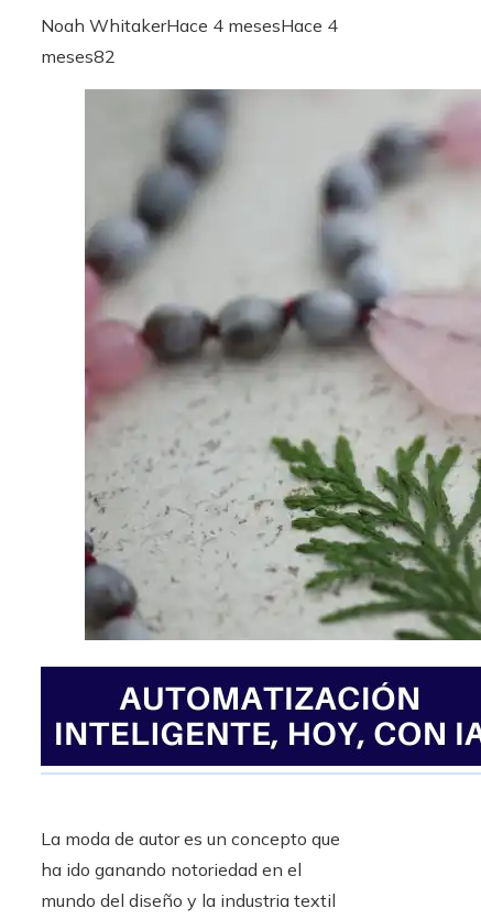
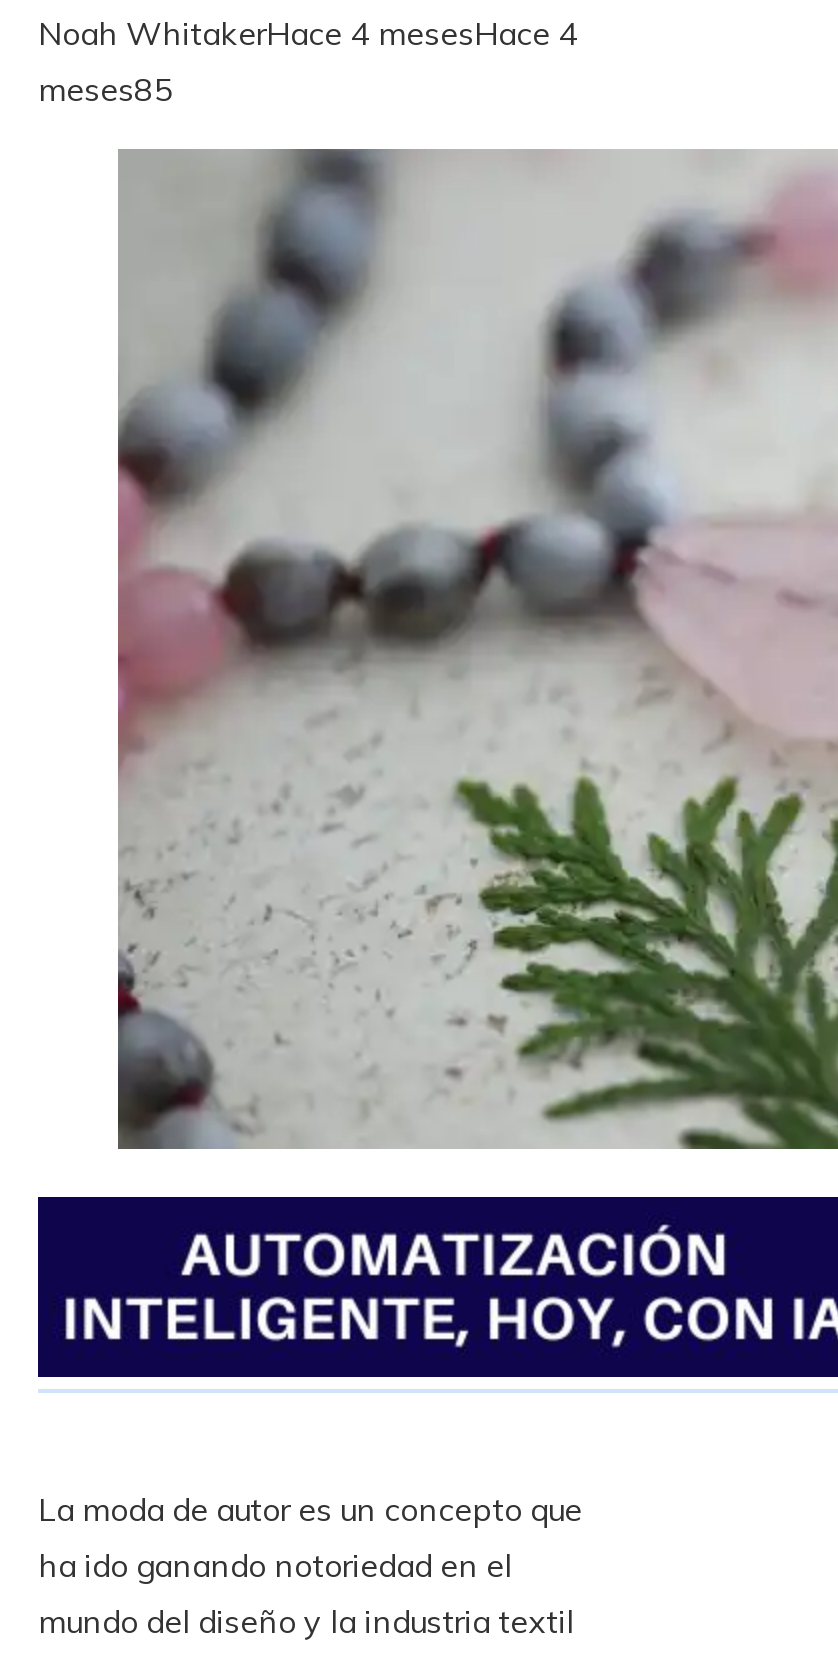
- meses82
+ meses85
